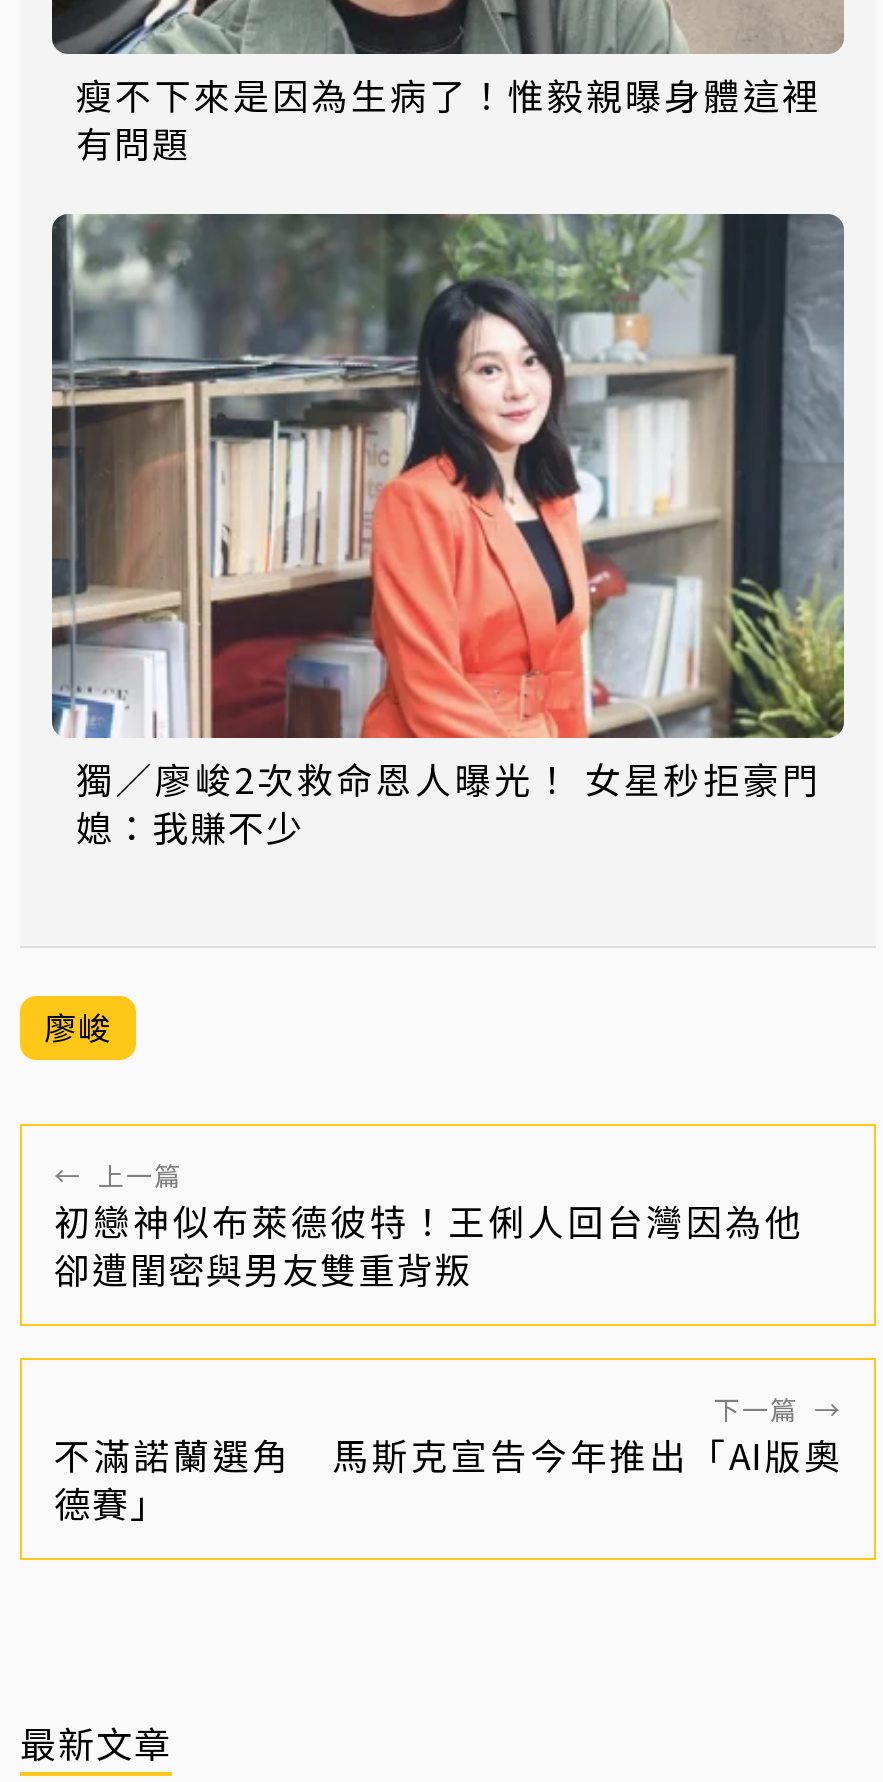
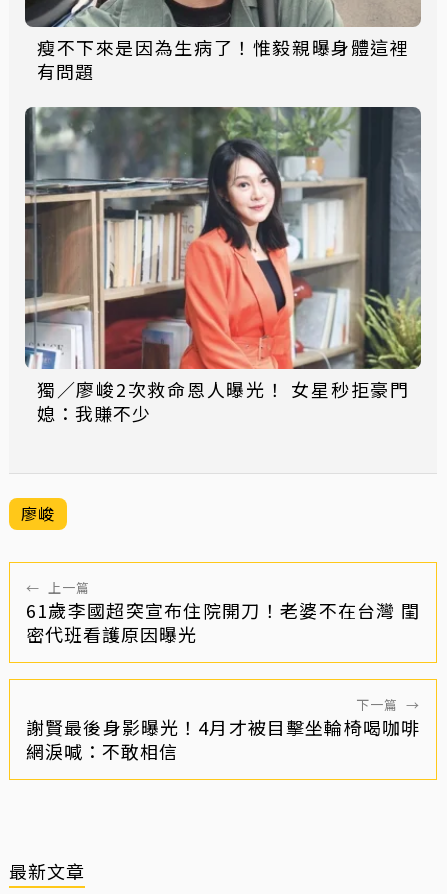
- 初戀神似布萊德彼特！王俐人回台灣因為他
- 卻遭閨密與男友雙重背叛
+ 61歲李國超突宣布住院開刀！老婆不在台灣 閨
+ 密代班看護原因曝光

- 不滿諾蘭選角 馬斯克宣告今年推出「AI版奧
- 德賽」
+ 謝賢最後身影曝光！4月才被目擊坐輪椅喝咖啡
+ 網淚喊：不敢相信
